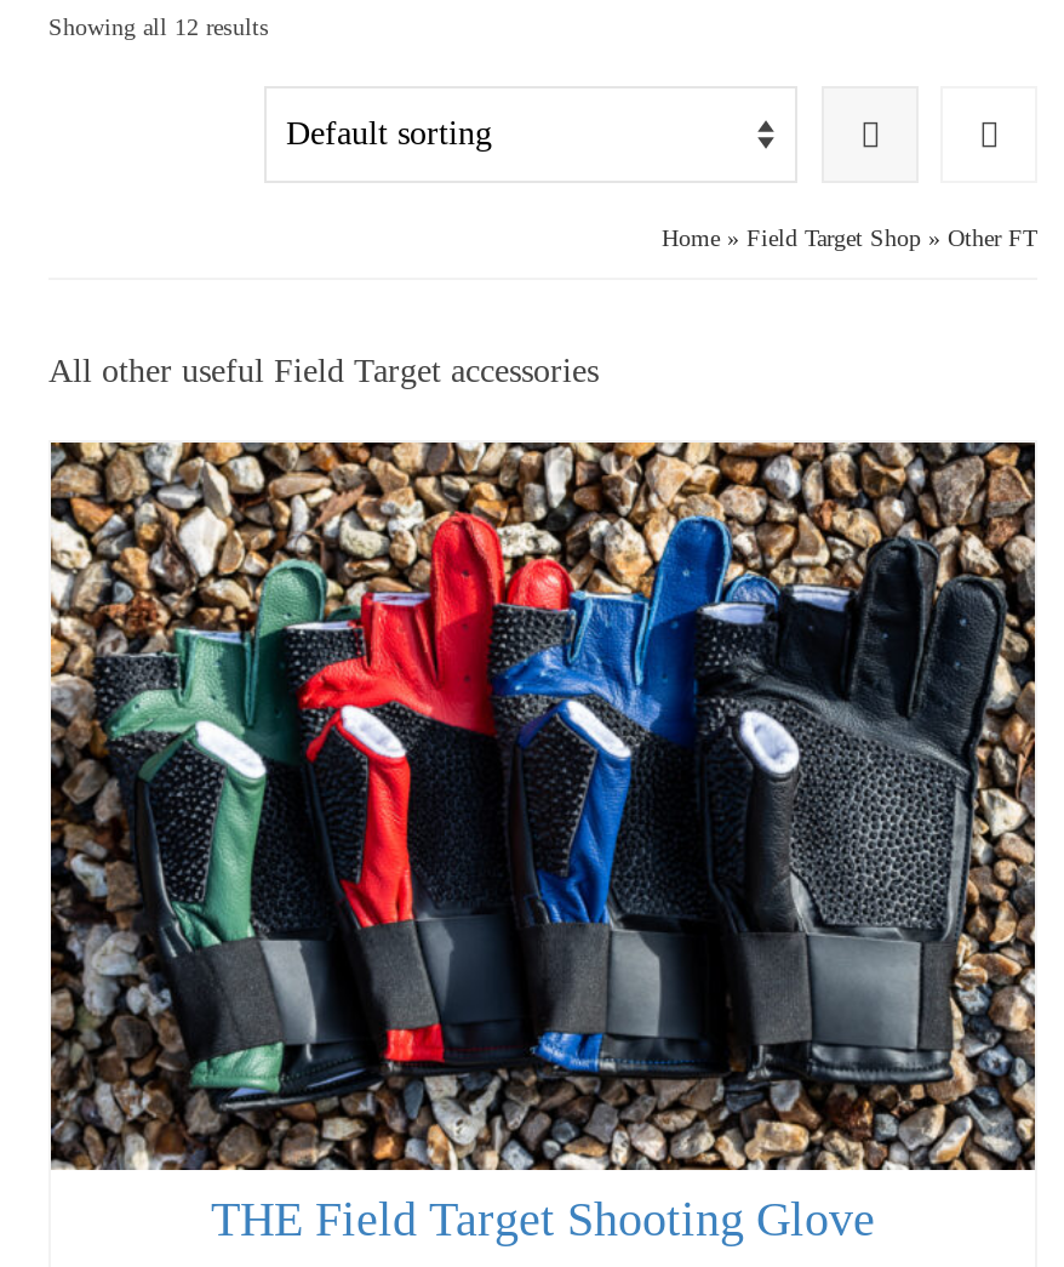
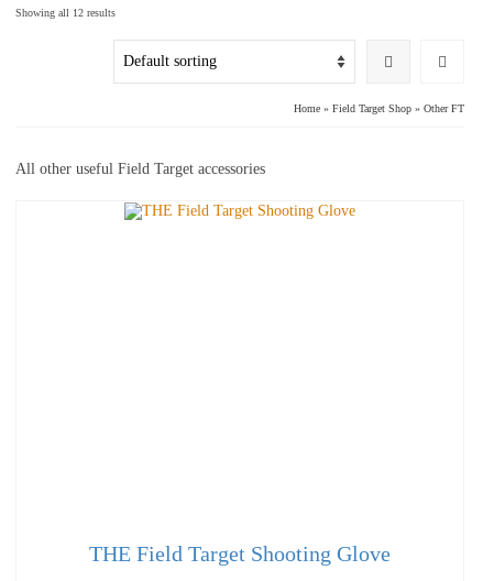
- [image]
